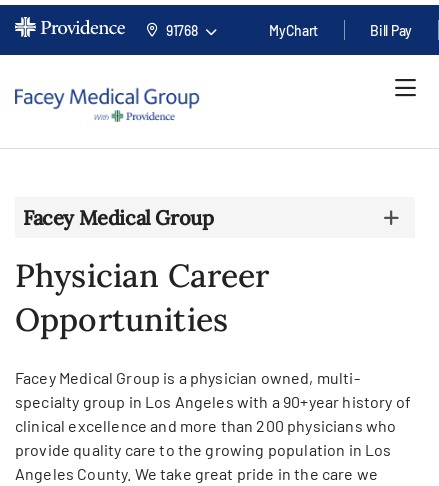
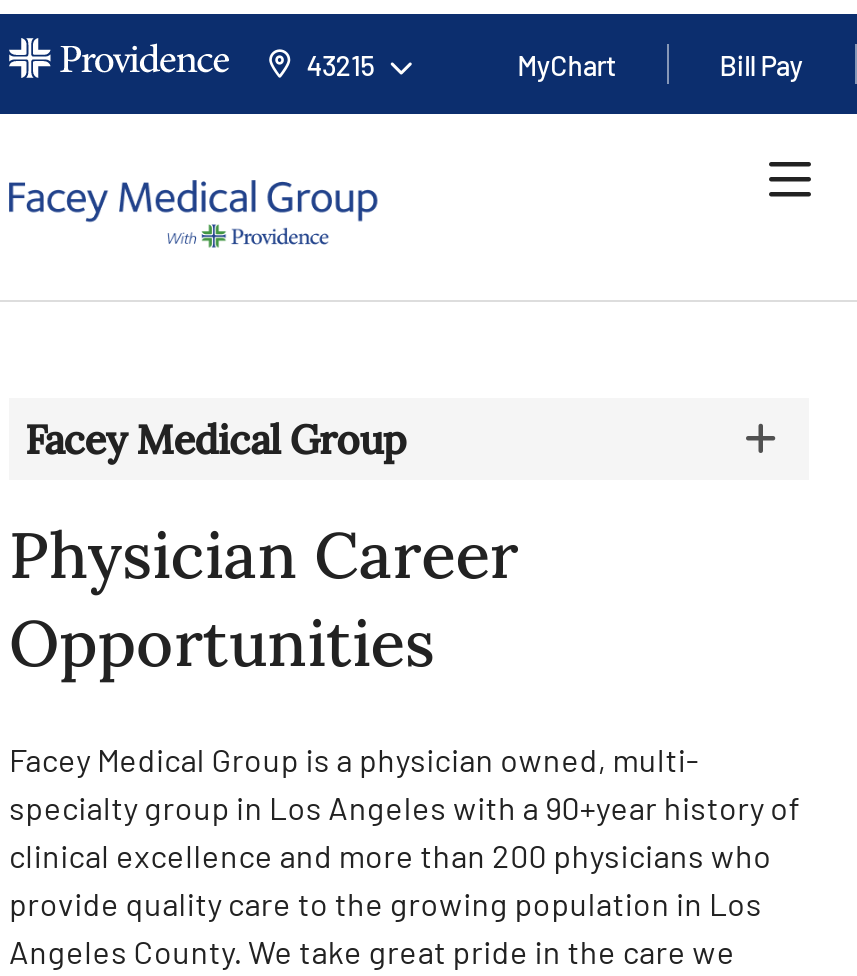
- 91768
+ 43215
